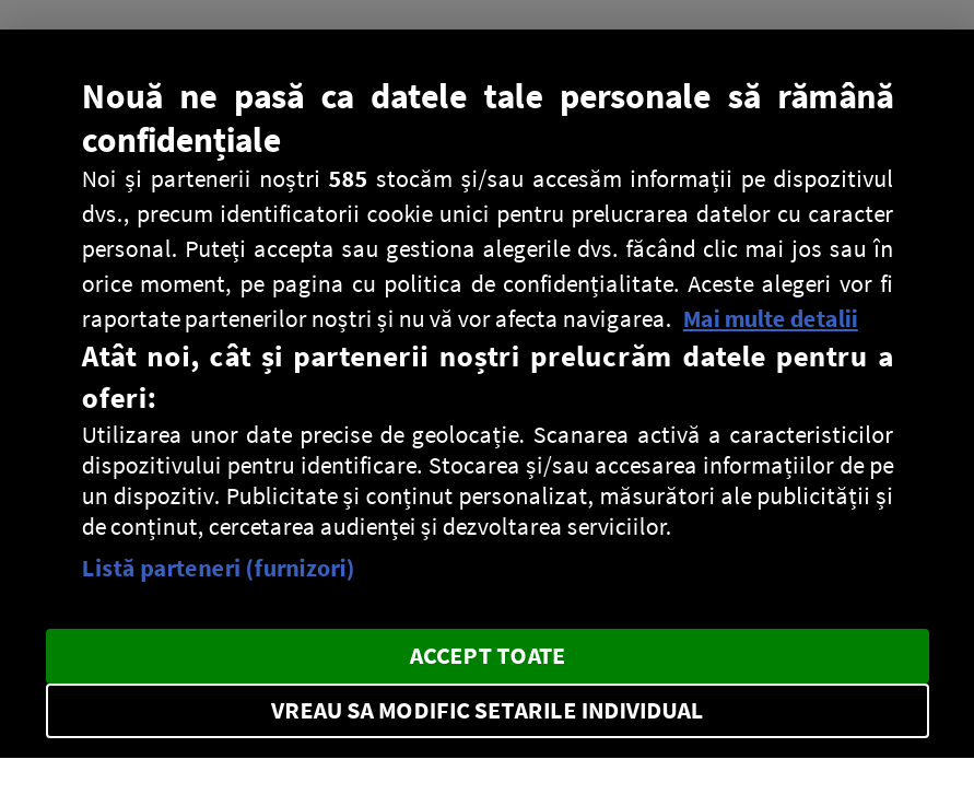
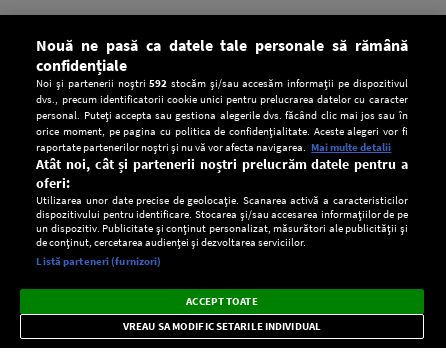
- Noi și partenerii noștri 585 stocăm și/sau accesăm informații pe dispozitivul
+ Noi și partenerii noștri 592 stocăm și/sau accesăm informații pe dispozitivul
